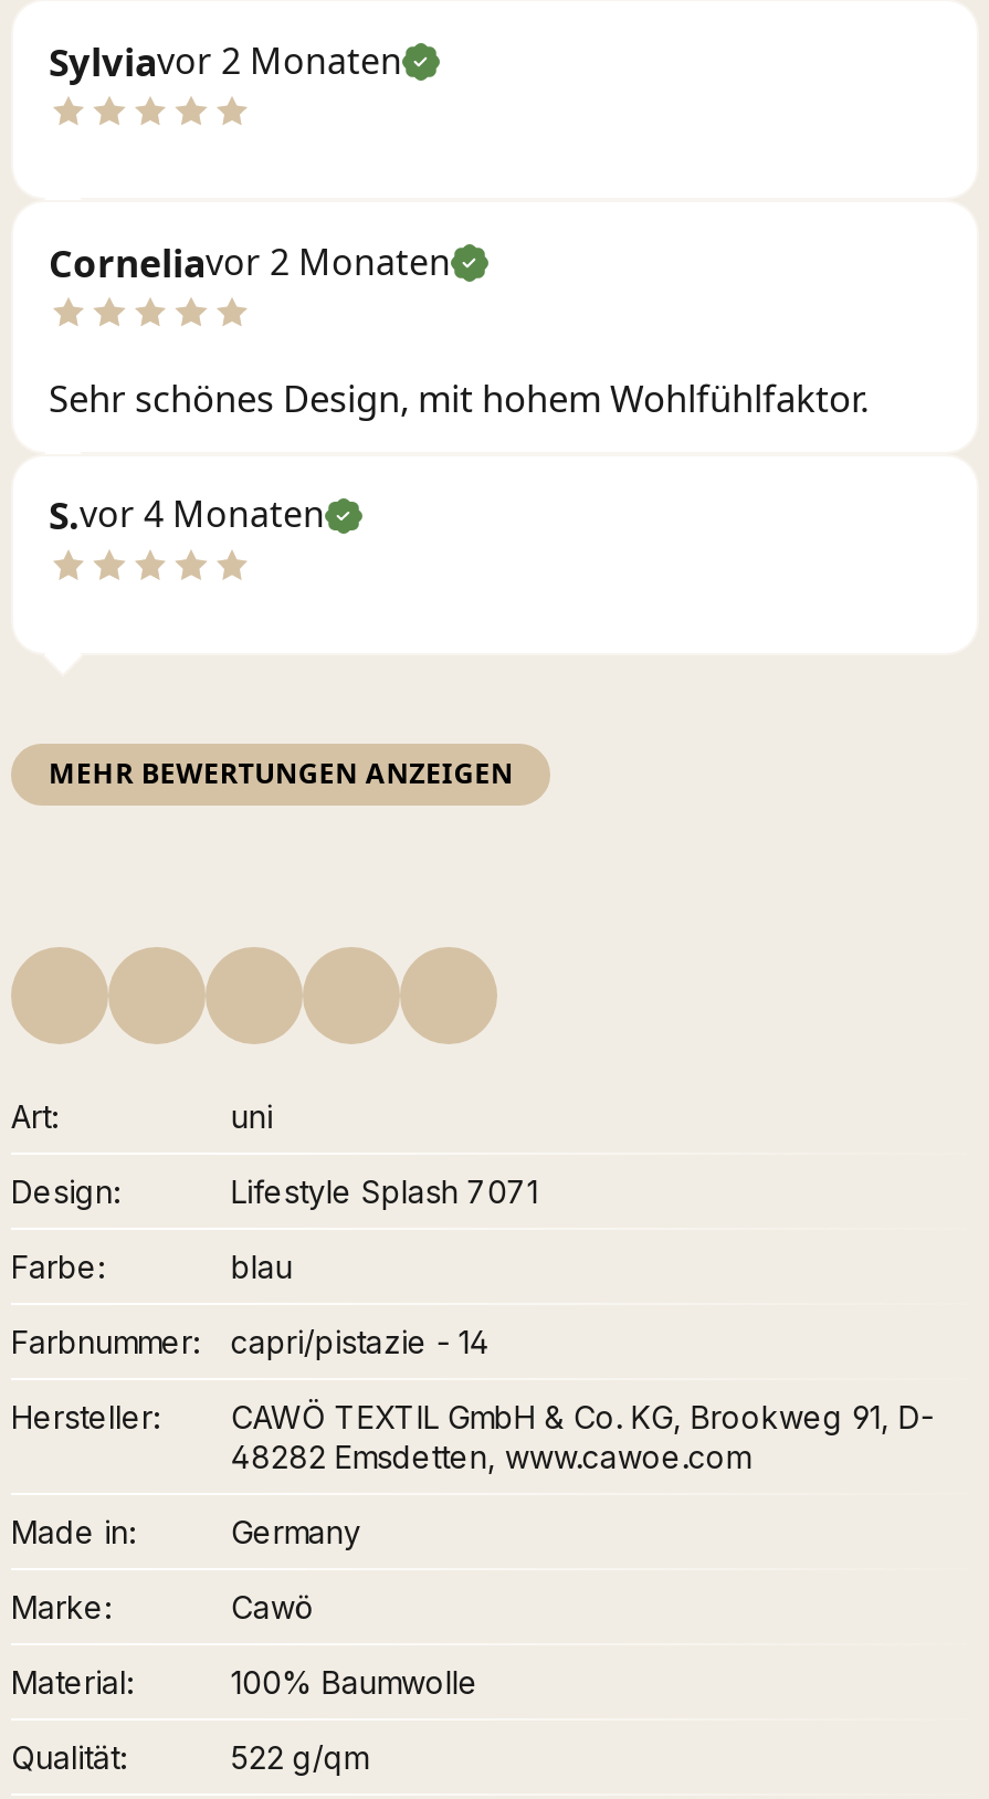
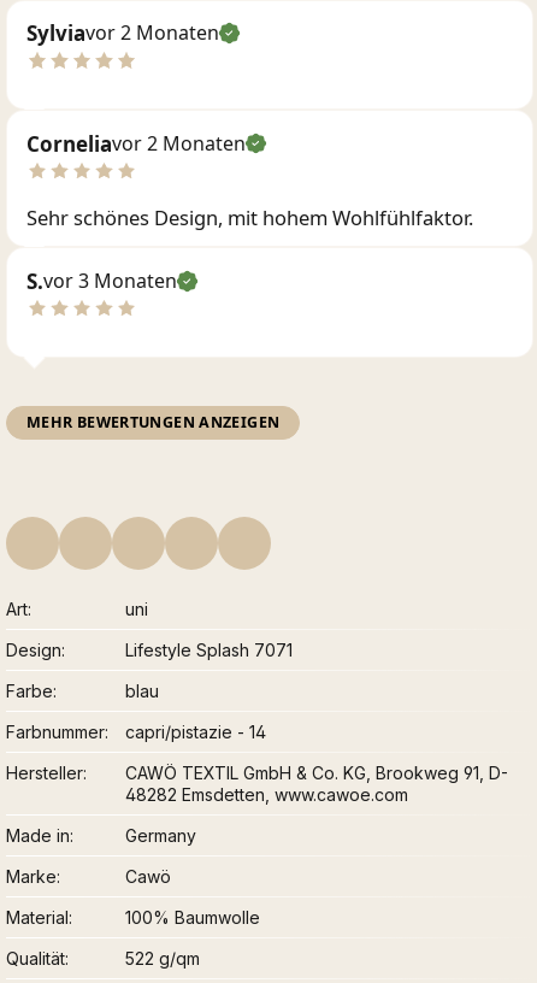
- S.vor 4 Monaten
+ S.vor 3 Monaten
